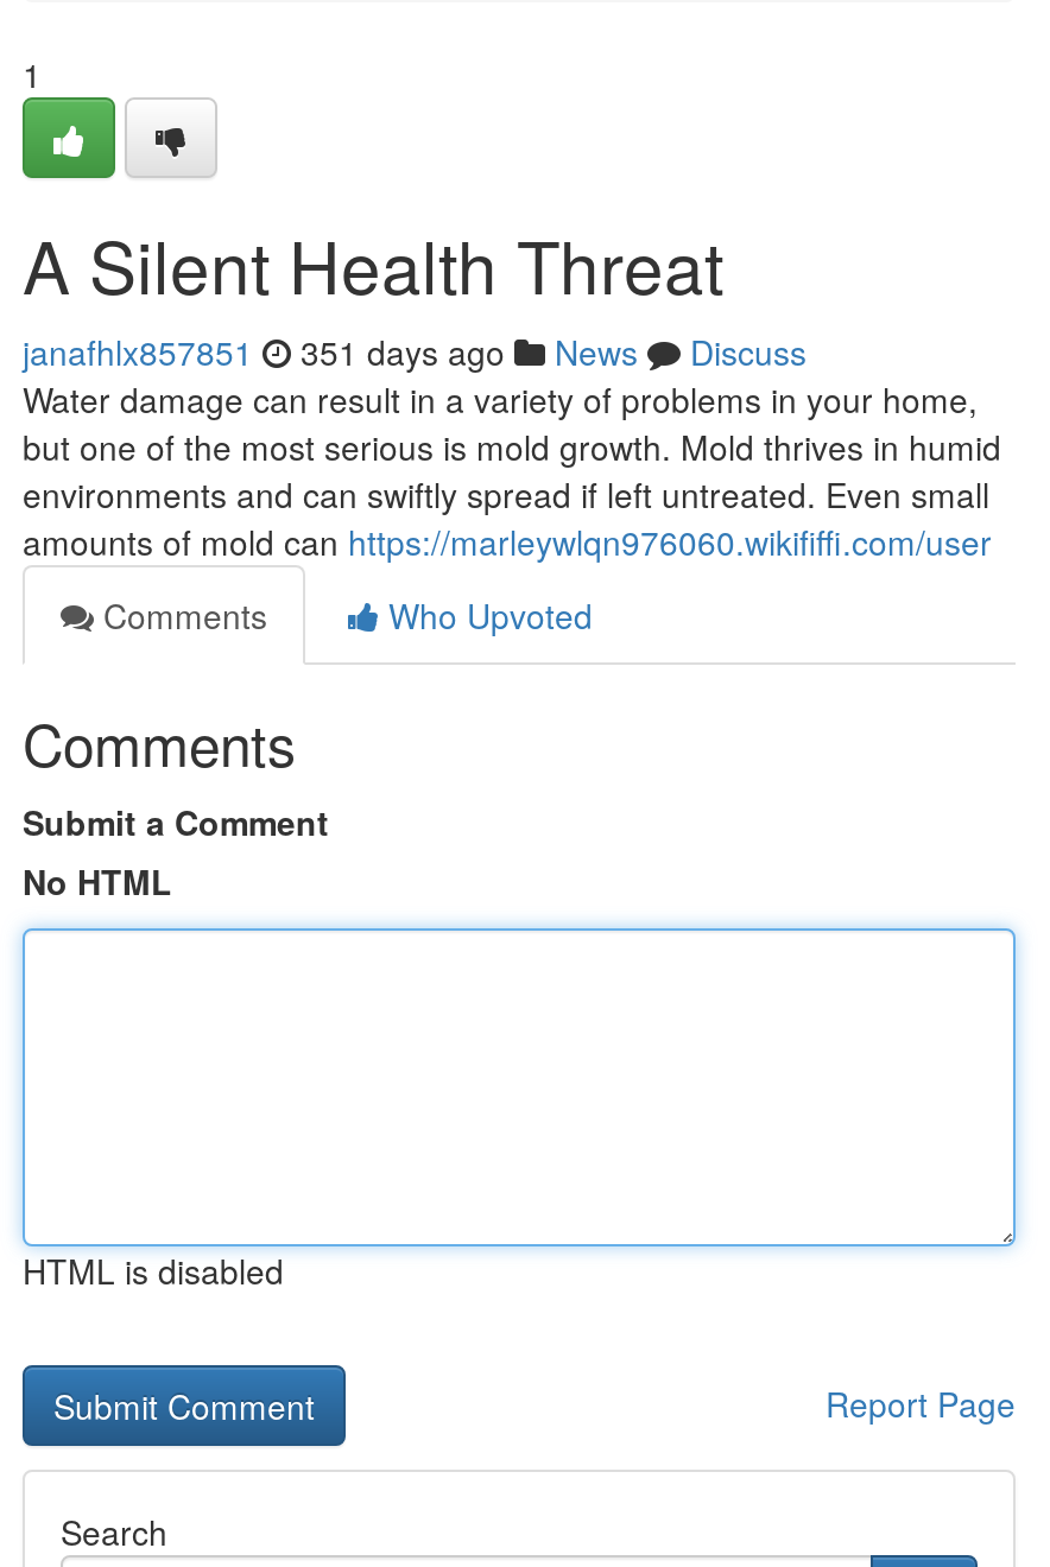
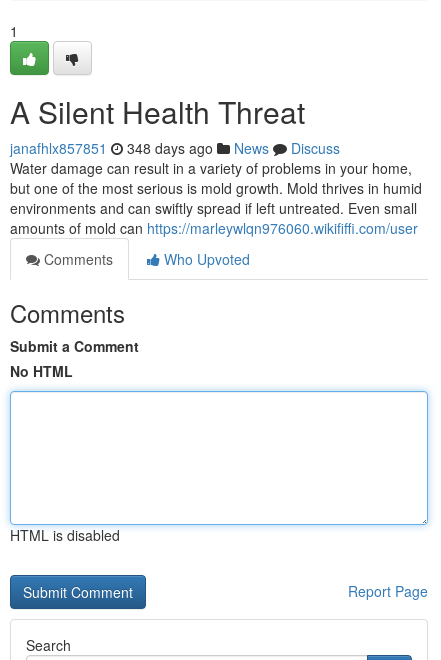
- janafhlx857851 351 days ago News Discuss
+ janafhlx857851 348 days ago News Discuss
